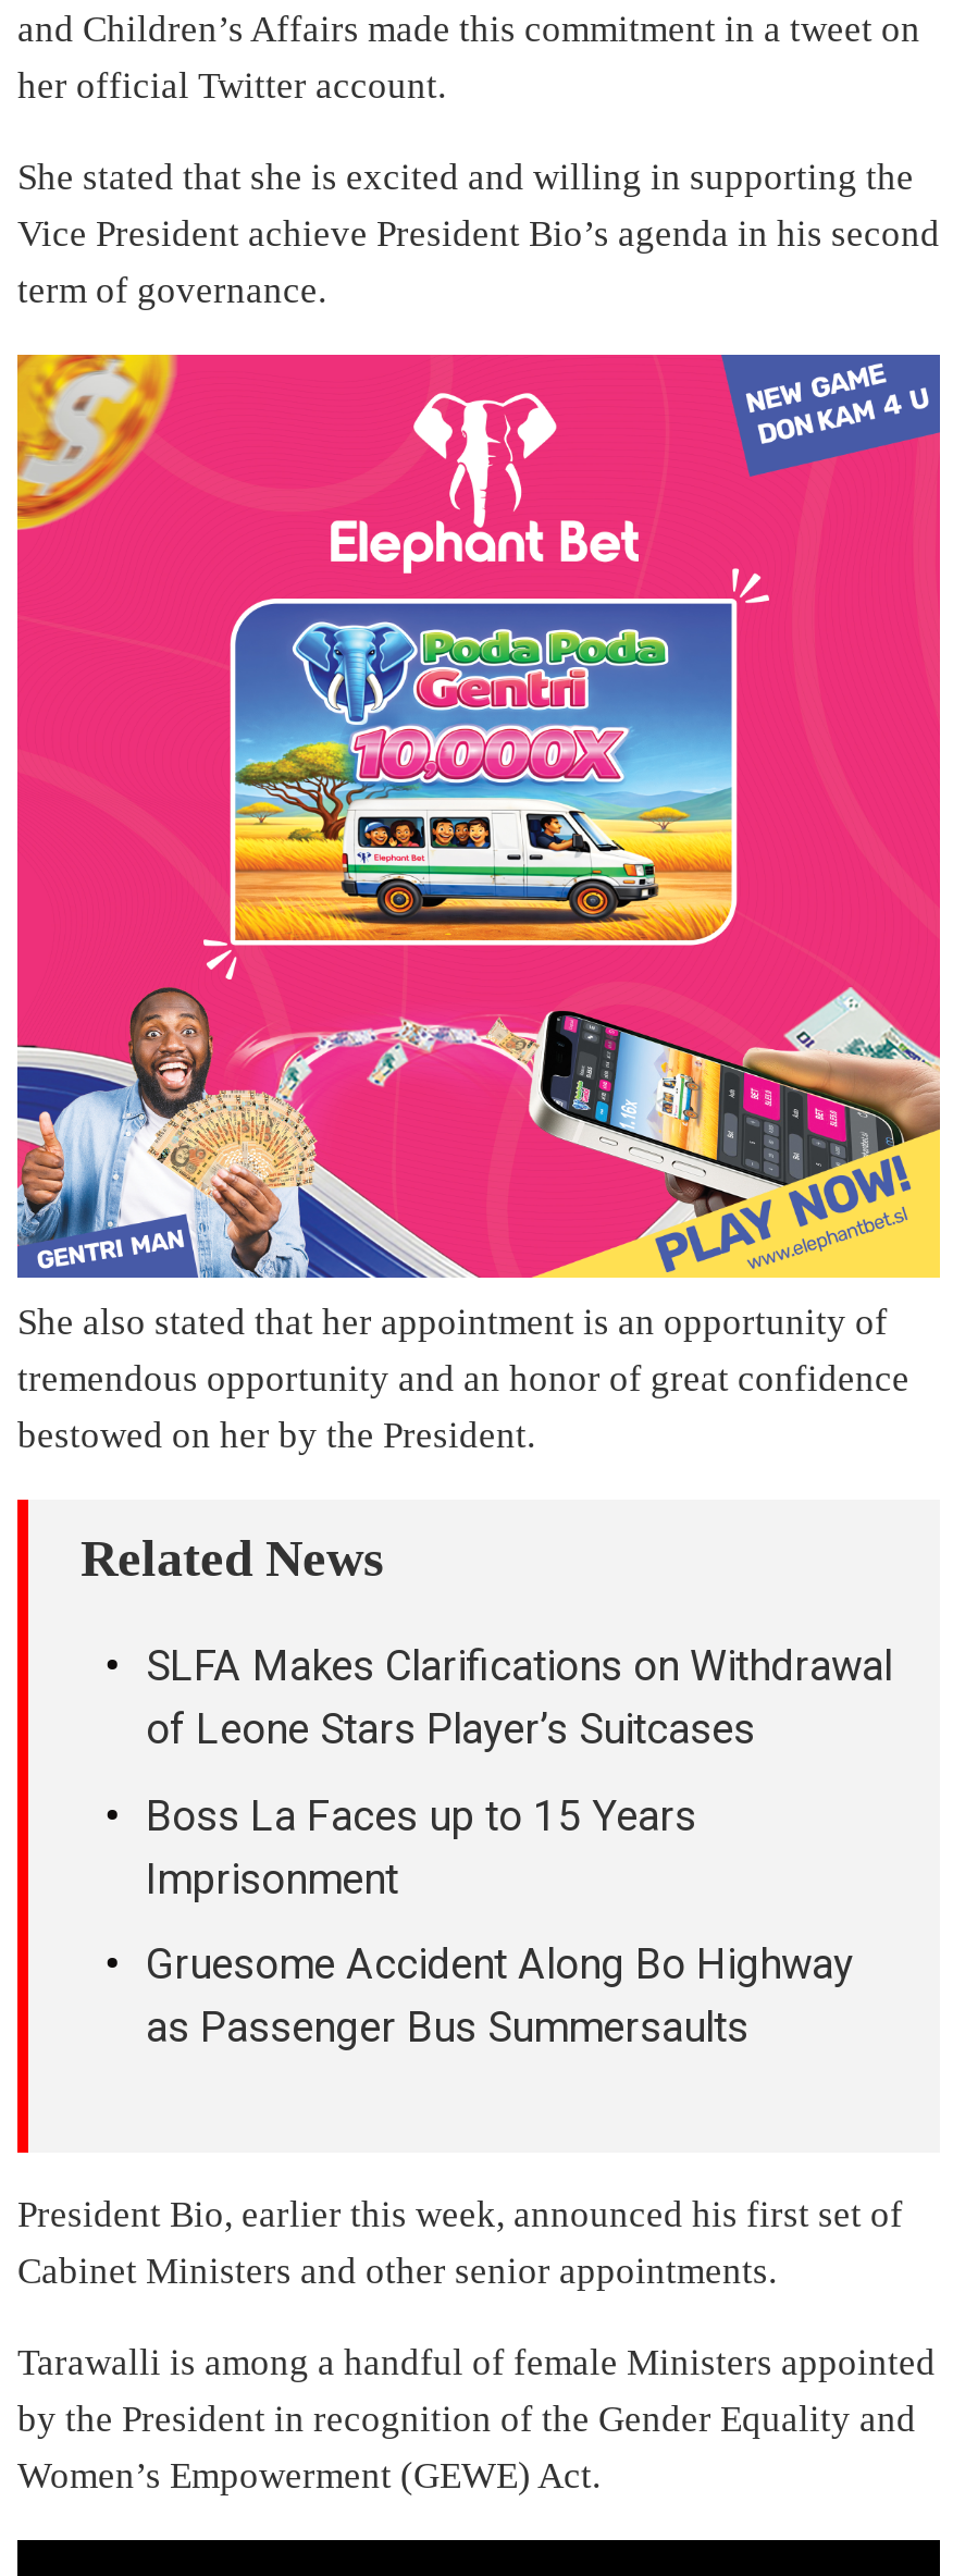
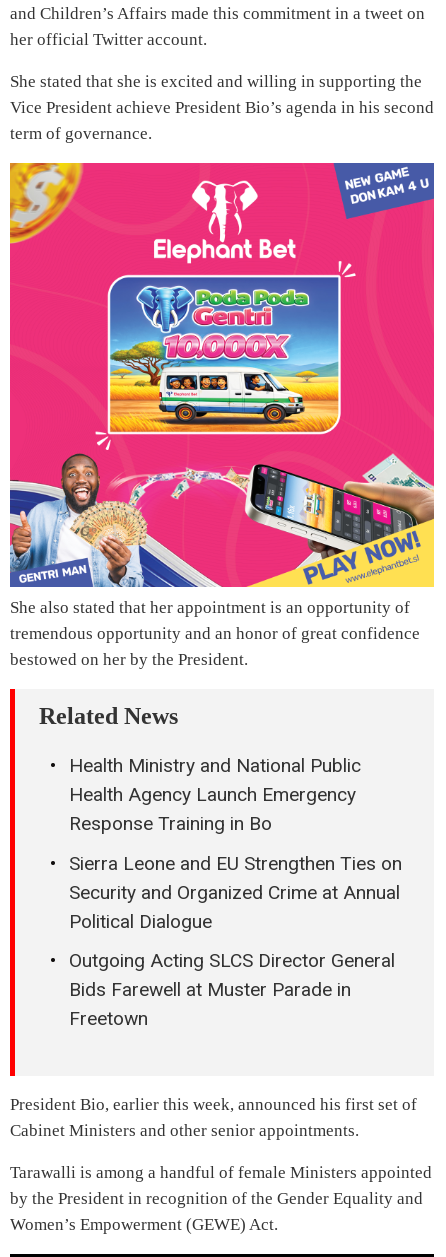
- SLFA Makes Clarifications on Withdrawal
- of Leone Stars Player’s Suitcases
+ Health Ministry and National Public
+ Health Agency Launch Emergency
+ Response Training in Bo

- Boss La Faces up to 15 Years
- Imprisonment
+ Sierra Leone and EU Strengthen Ties on
+ Security and Organized Crime at Annual
+ Political Dialogue

- Gruesome Accident Along Bo Highway
- as Passenger Bus Summersaults
+ Outgoing Acting SLCS Director General
+ Bids Farewell at Muster Parade in
+ Freetown
